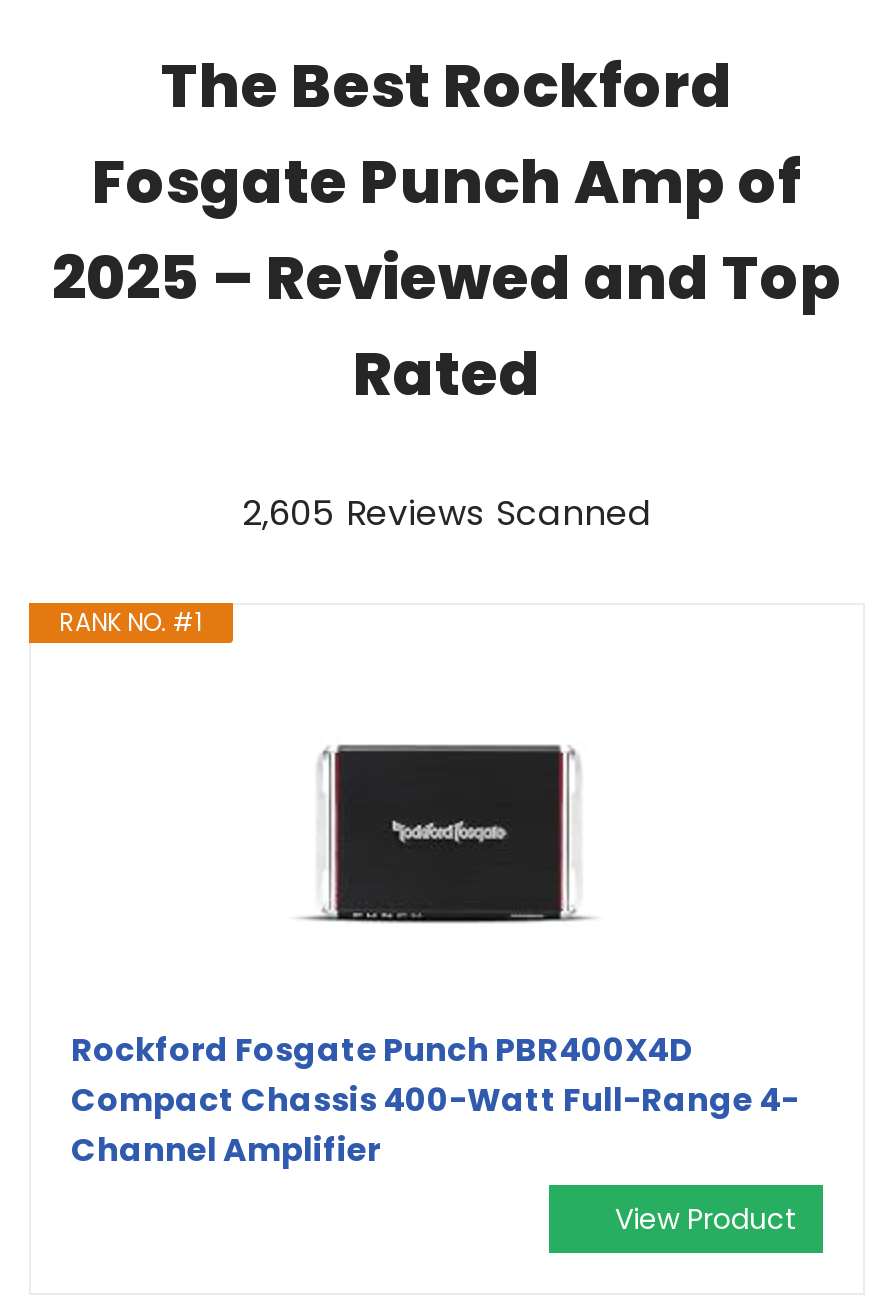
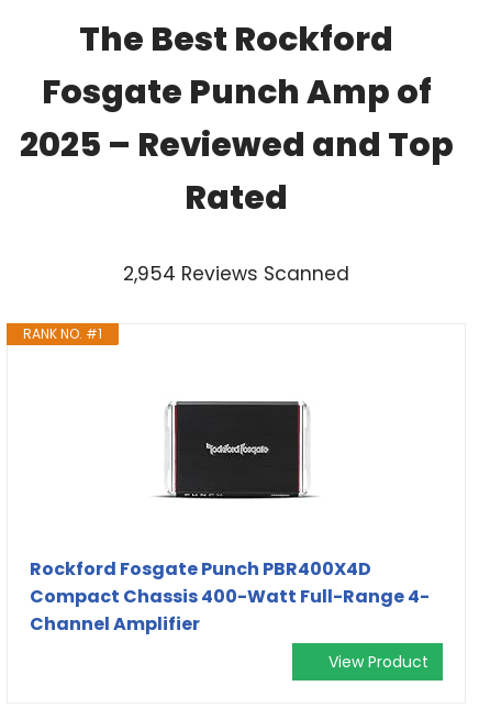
- 2,605 Reviews Scanned
+ 2,954 Reviews Scanned
